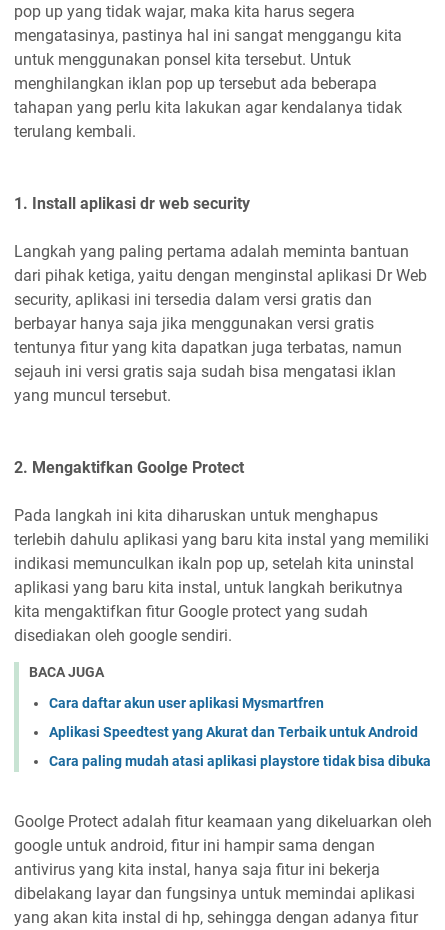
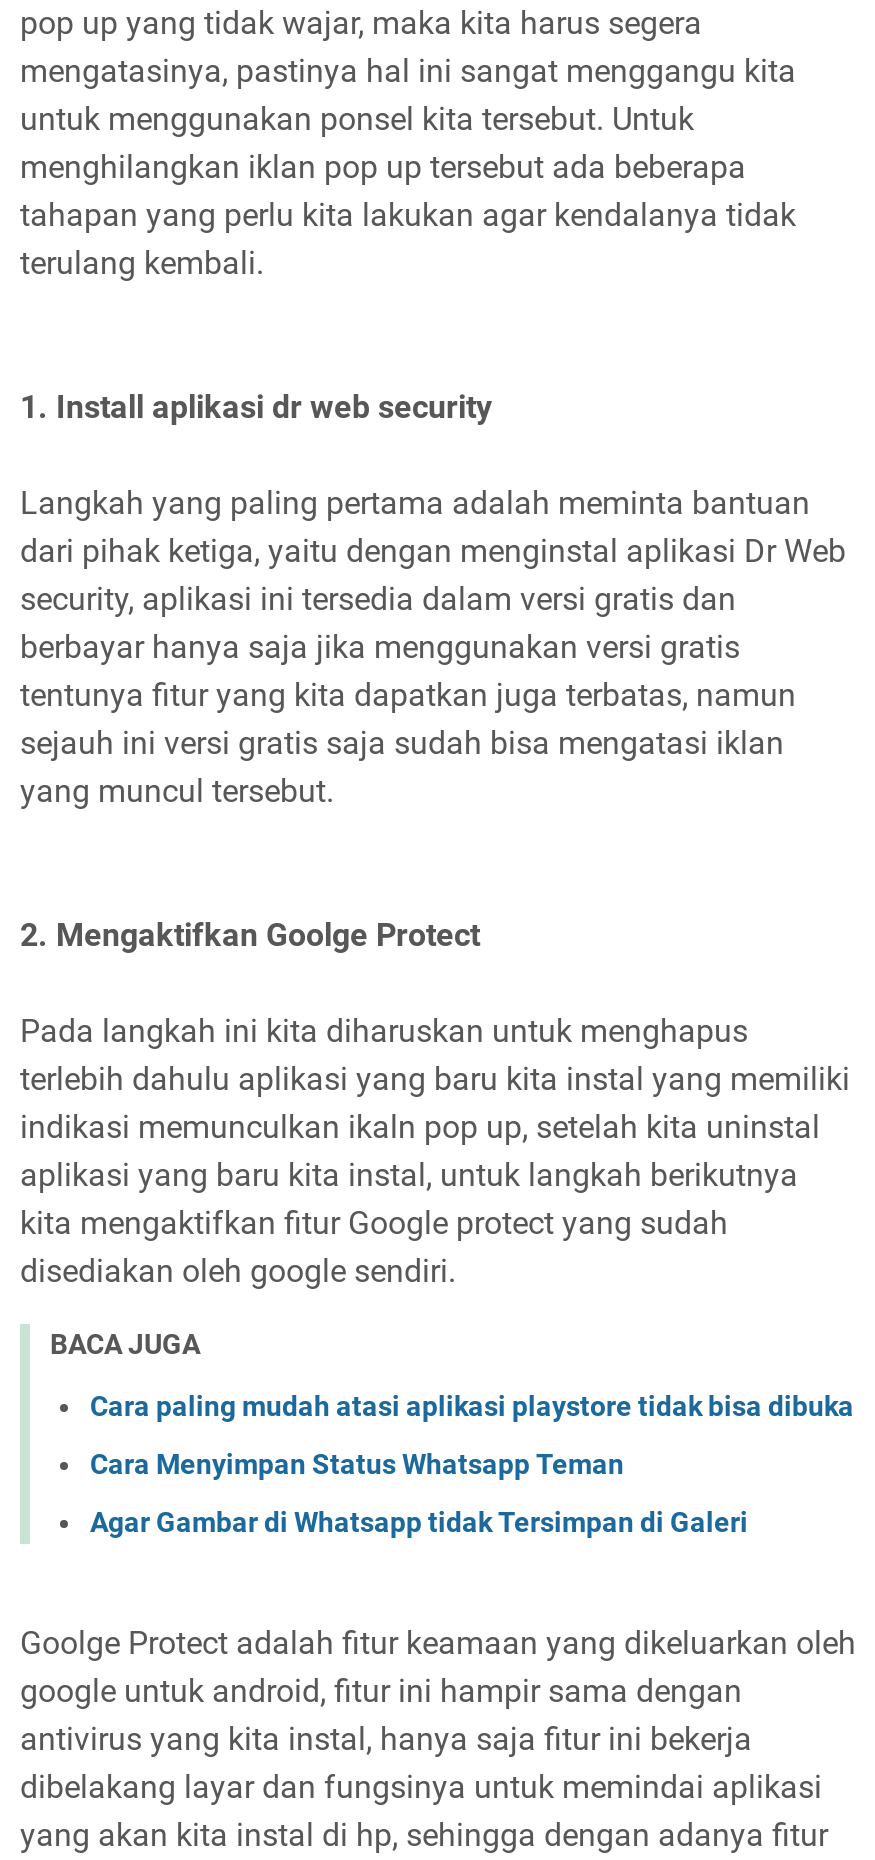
- Cara daftar akun user aplikasi Mysmartfren
- Aplikasi Speedtest yang Akurat dan Terbaik untuk Android

moved up: Cara paling mudah atasi aplikasi playstore tidak bisa dibuka

+ Cara Menyimpan Status Whatsapp Teman
+ Agar Gambar di Whatsapp tidak Tersimpan di Galeri
